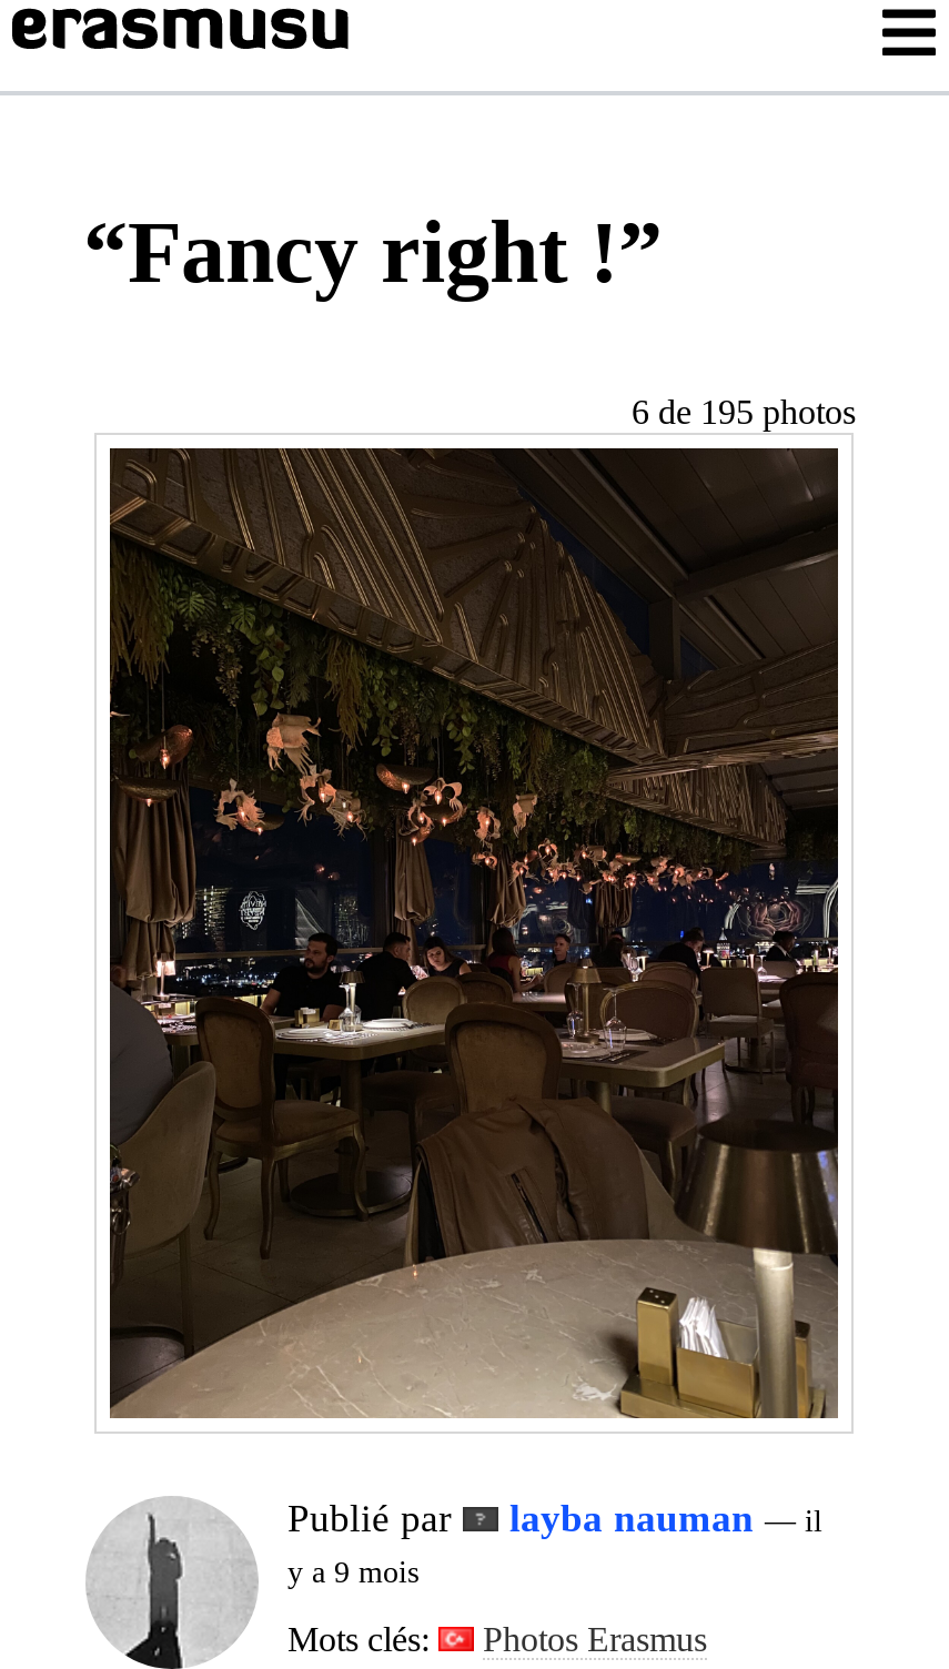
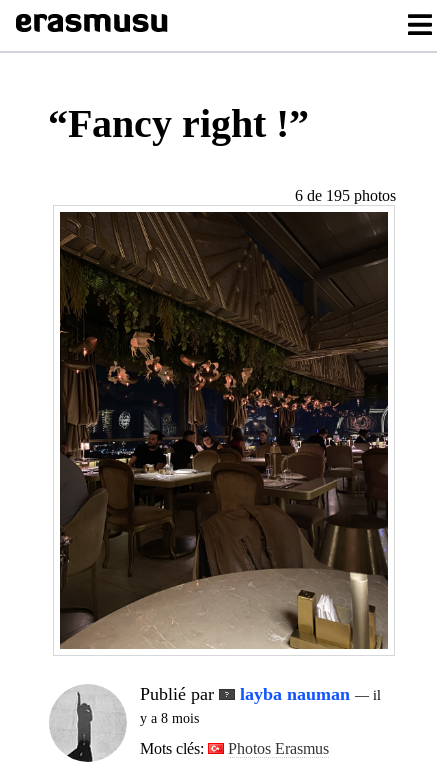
- y a 9 mois
+ y a 8 mois
